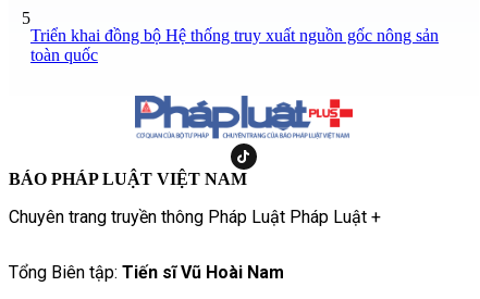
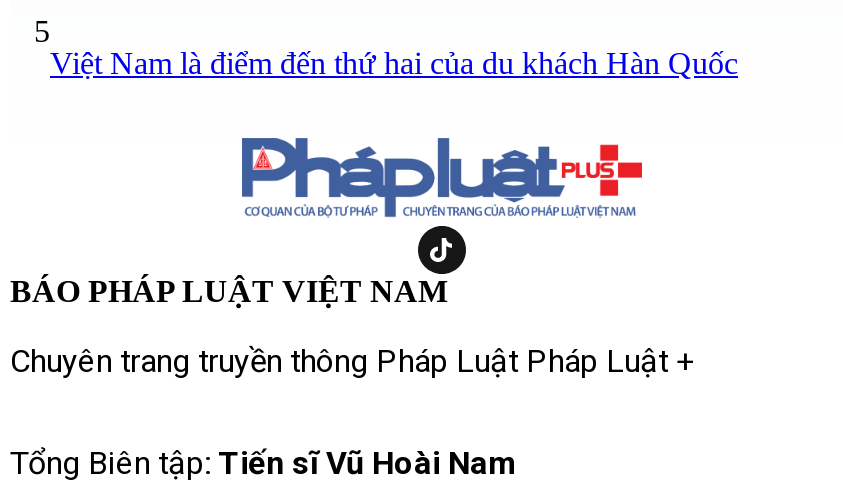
- Triển khai đồng bộ Hệ thống truy xuất nguồn gốc nông sản
- toàn quốc
+ Việt Nam là điểm đến thứ hai của du khách Hàn Quốc
